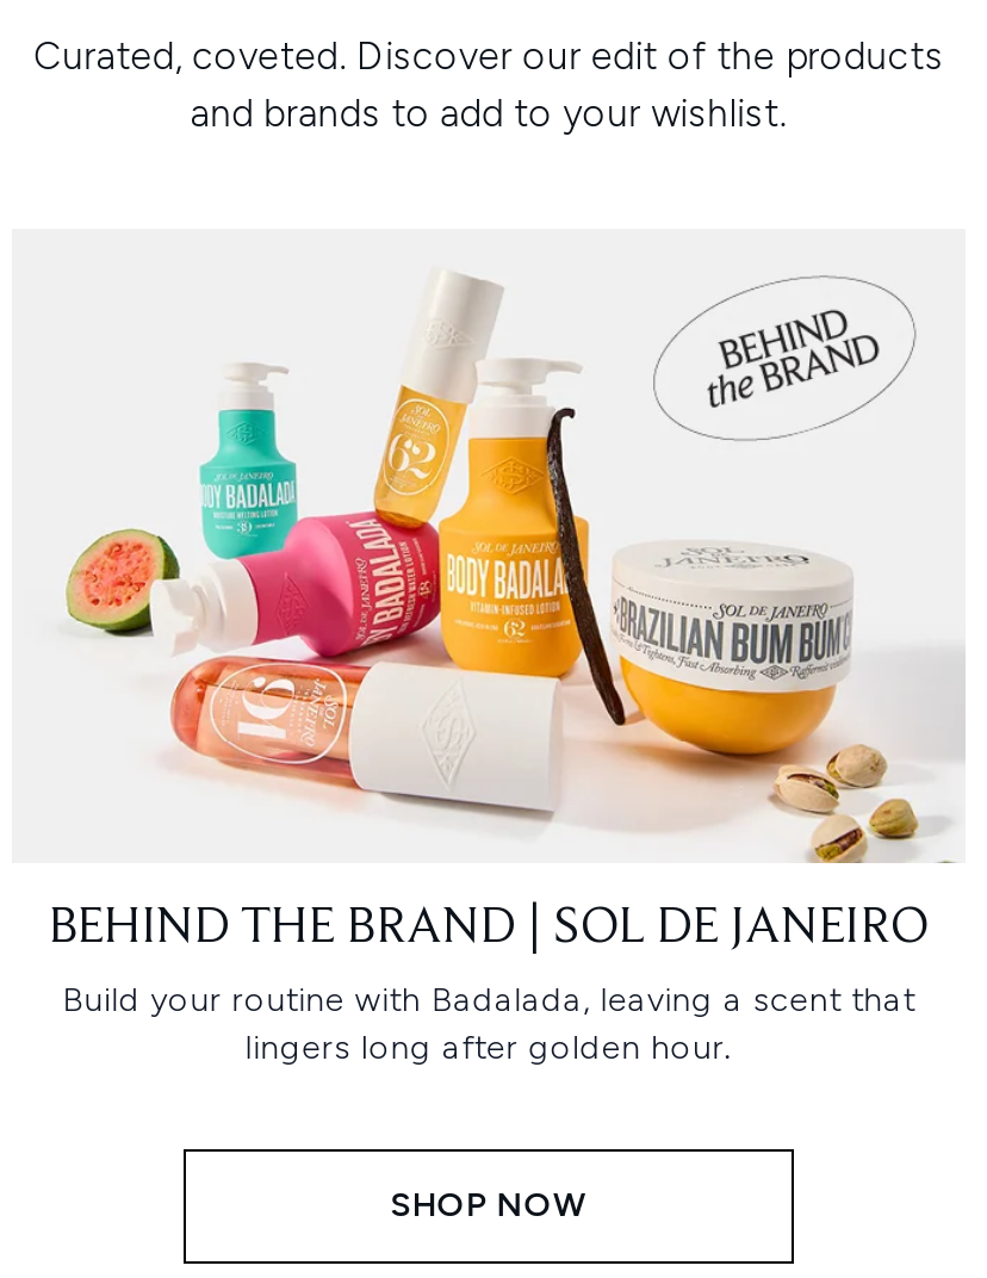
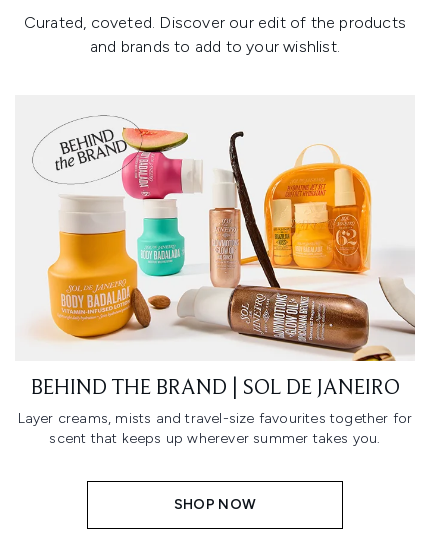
- [image]
+ [image]

- Build your routine with Badalada, leaving a scent that
- lingers long after golden hour.
+ Layer creams, mists and travel-size favourites together for
+ scent that keeps up wherever summer takes you.
